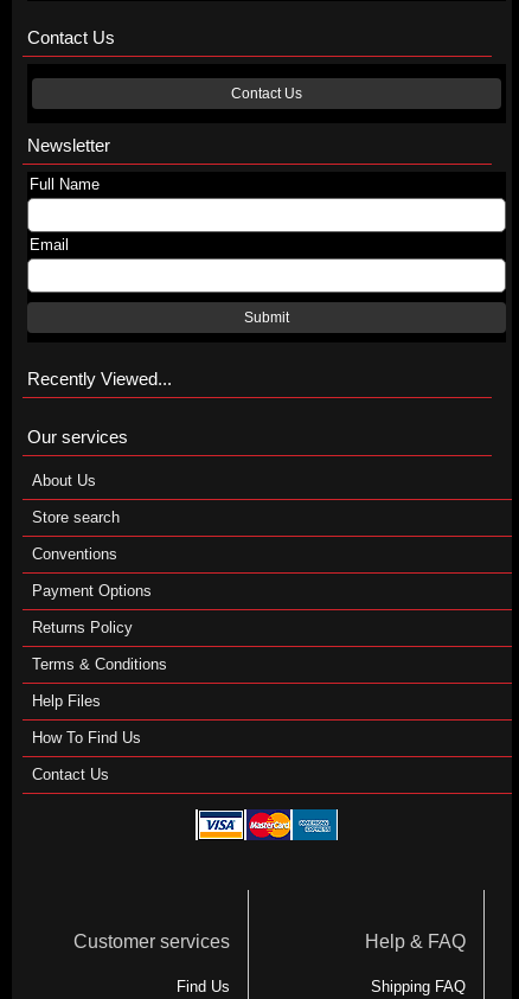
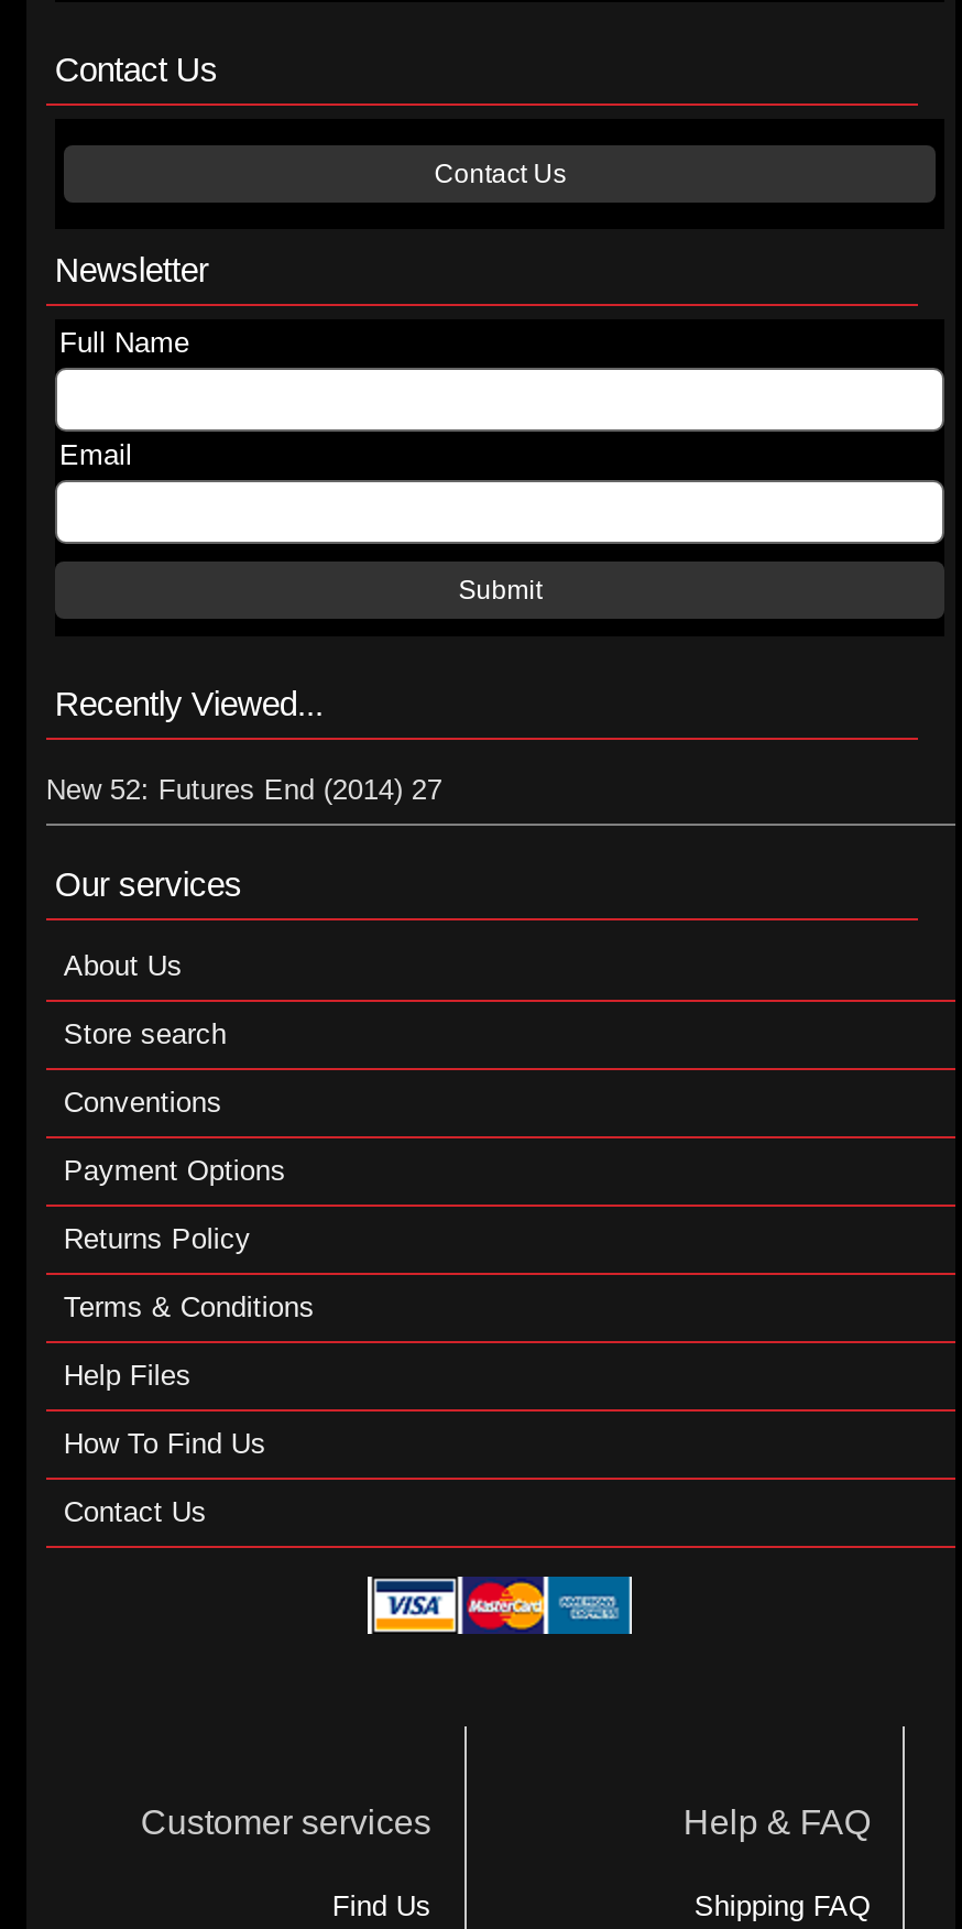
+ New 52: Futures End (2014) 27
